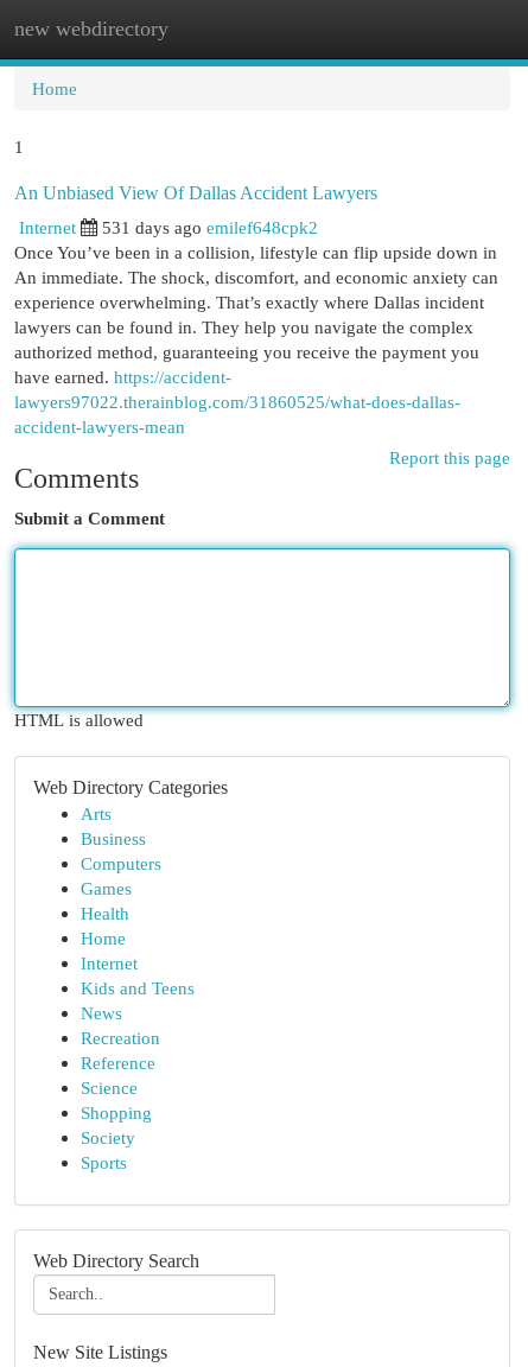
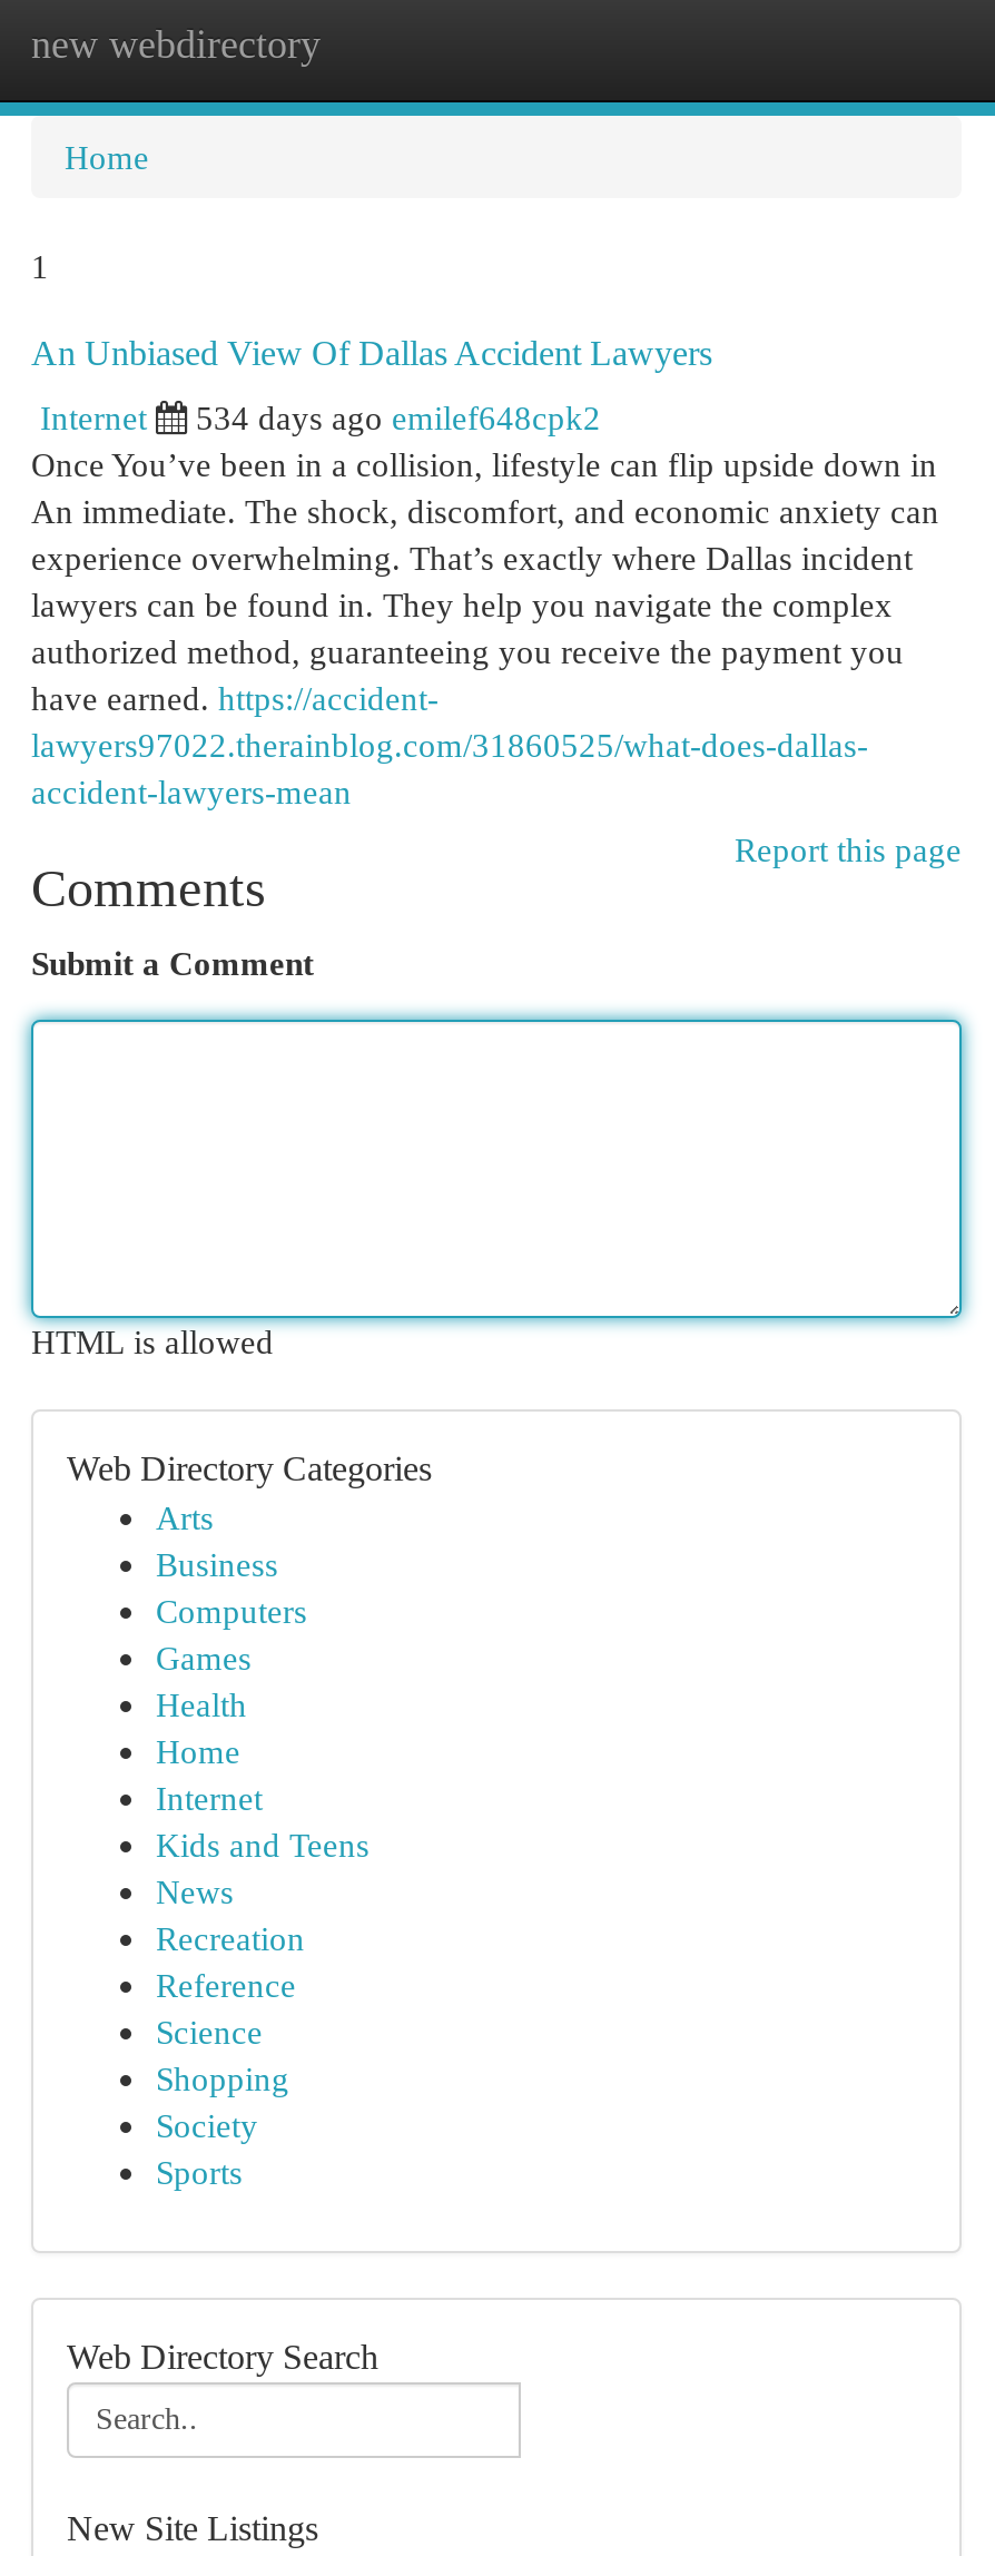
- 531 days ago emilef648cpk2
+ 534 days ago emilef648cpk2
